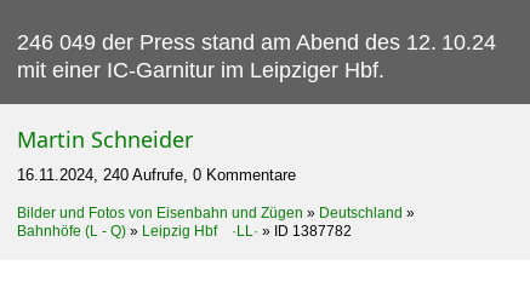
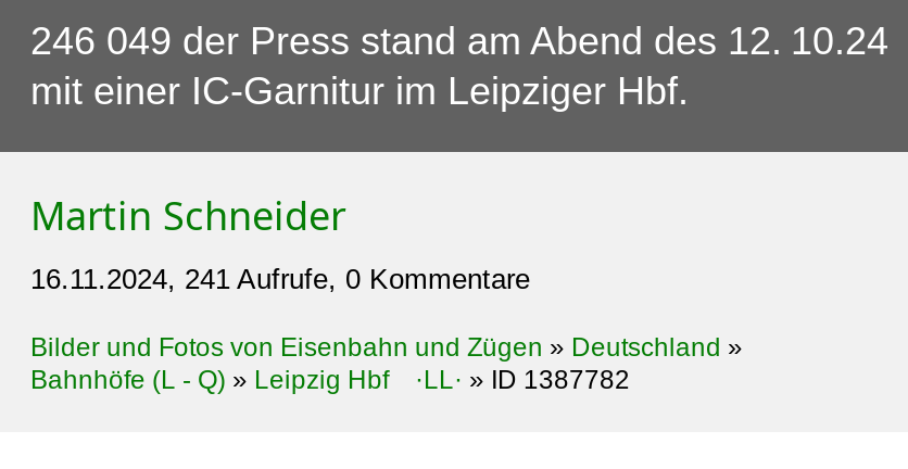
- 16.11.2024, 240 Aufrufe, 0 Kommentare
+ 16.11.2024, 241 Aufrufe, 0 Kommentare
